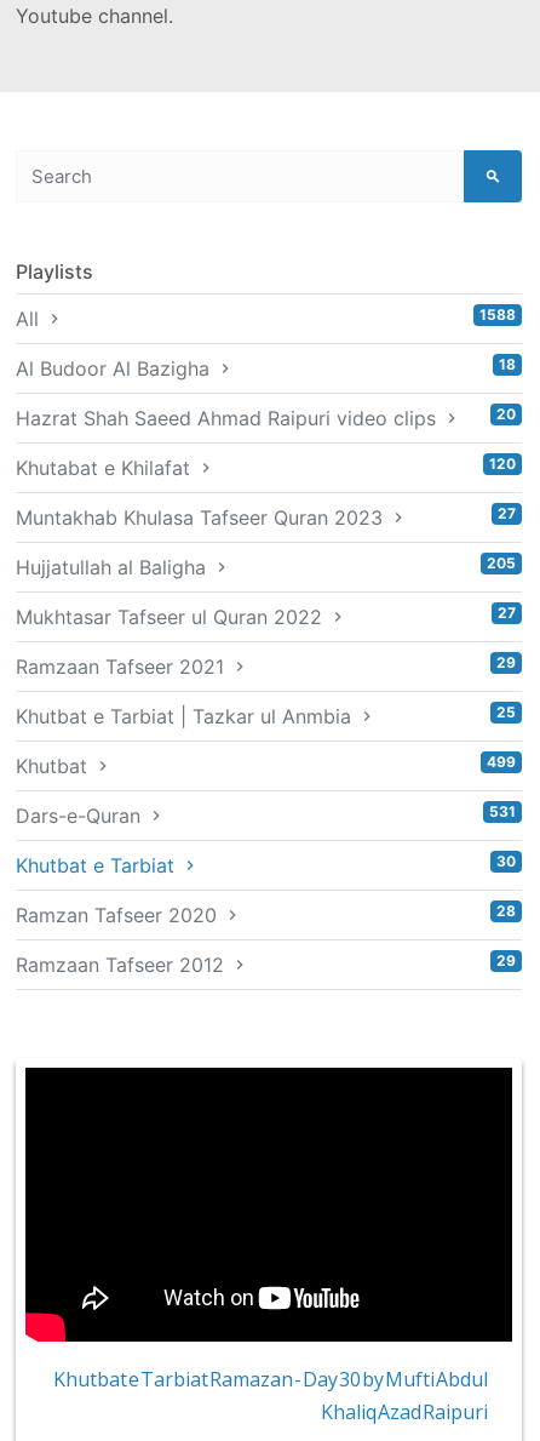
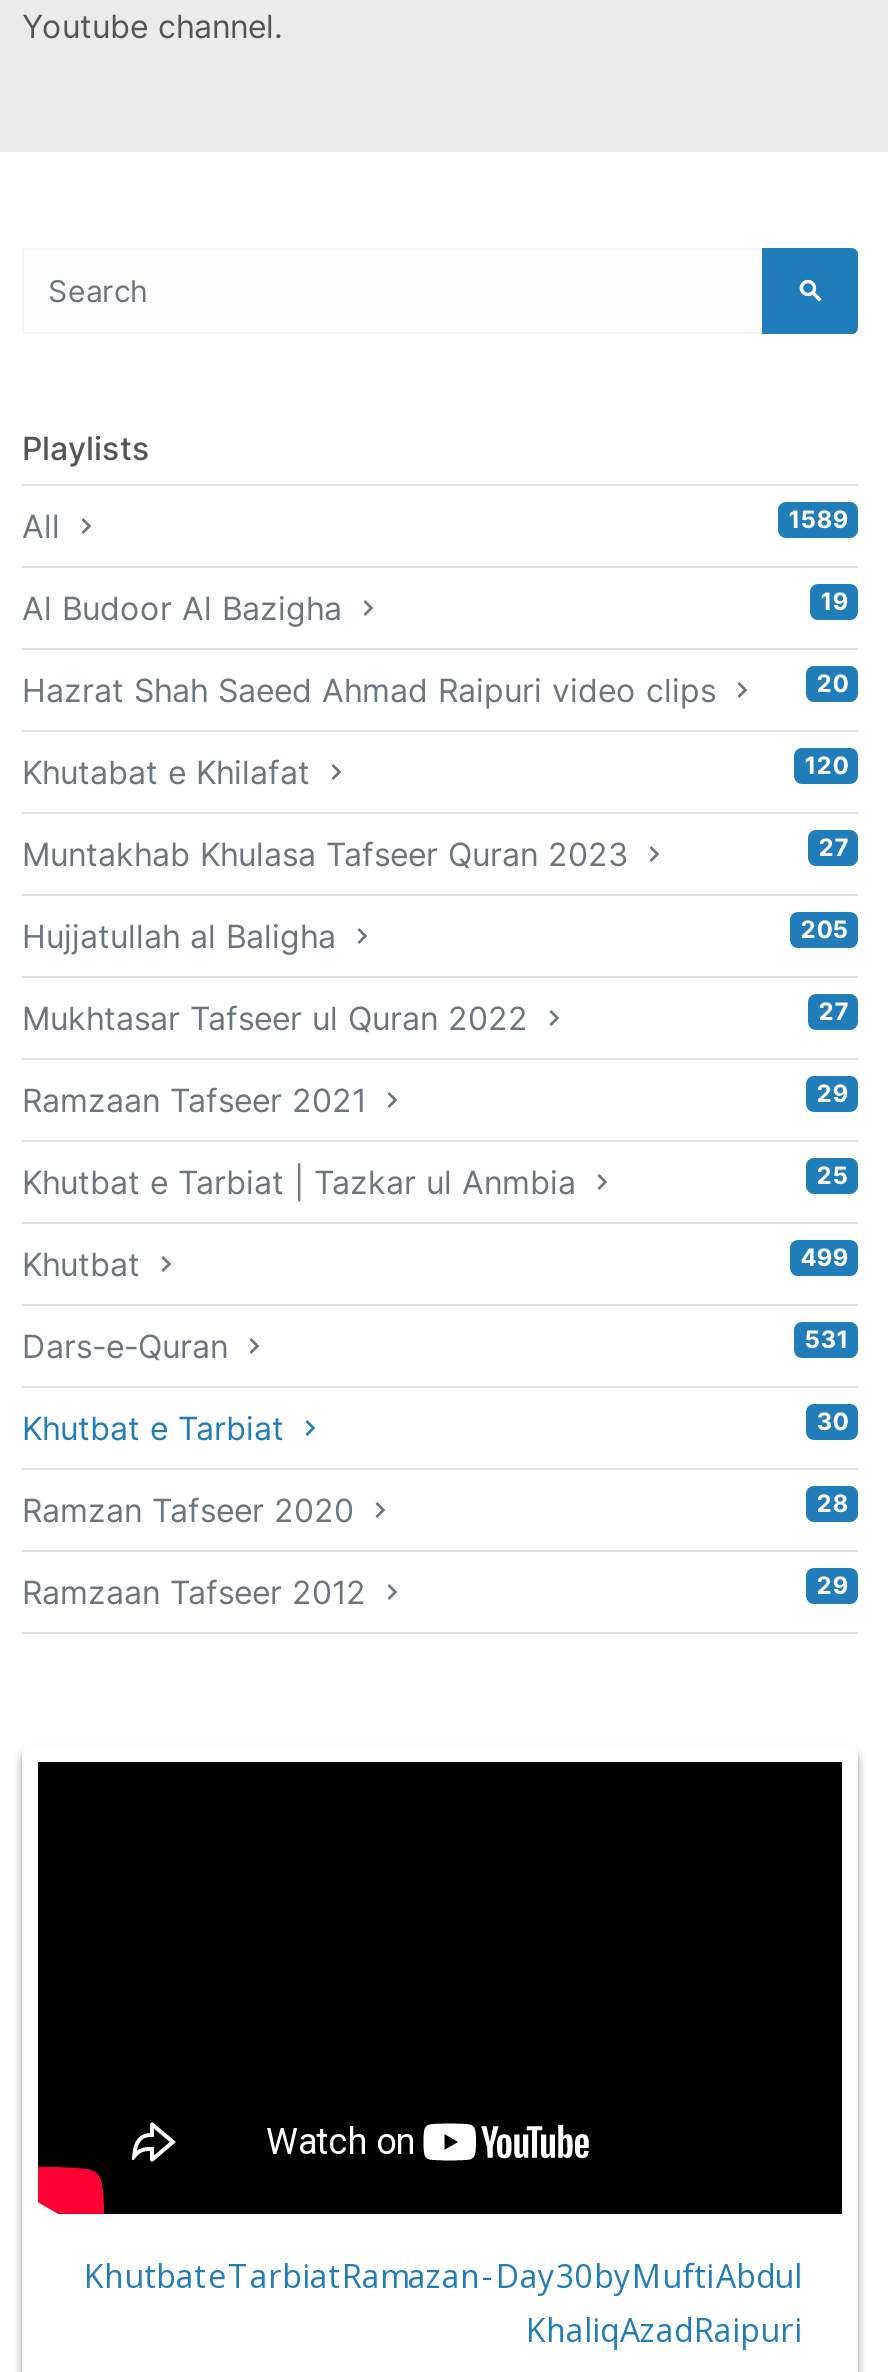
- 1588
+ 1589

- 18
+ 19
